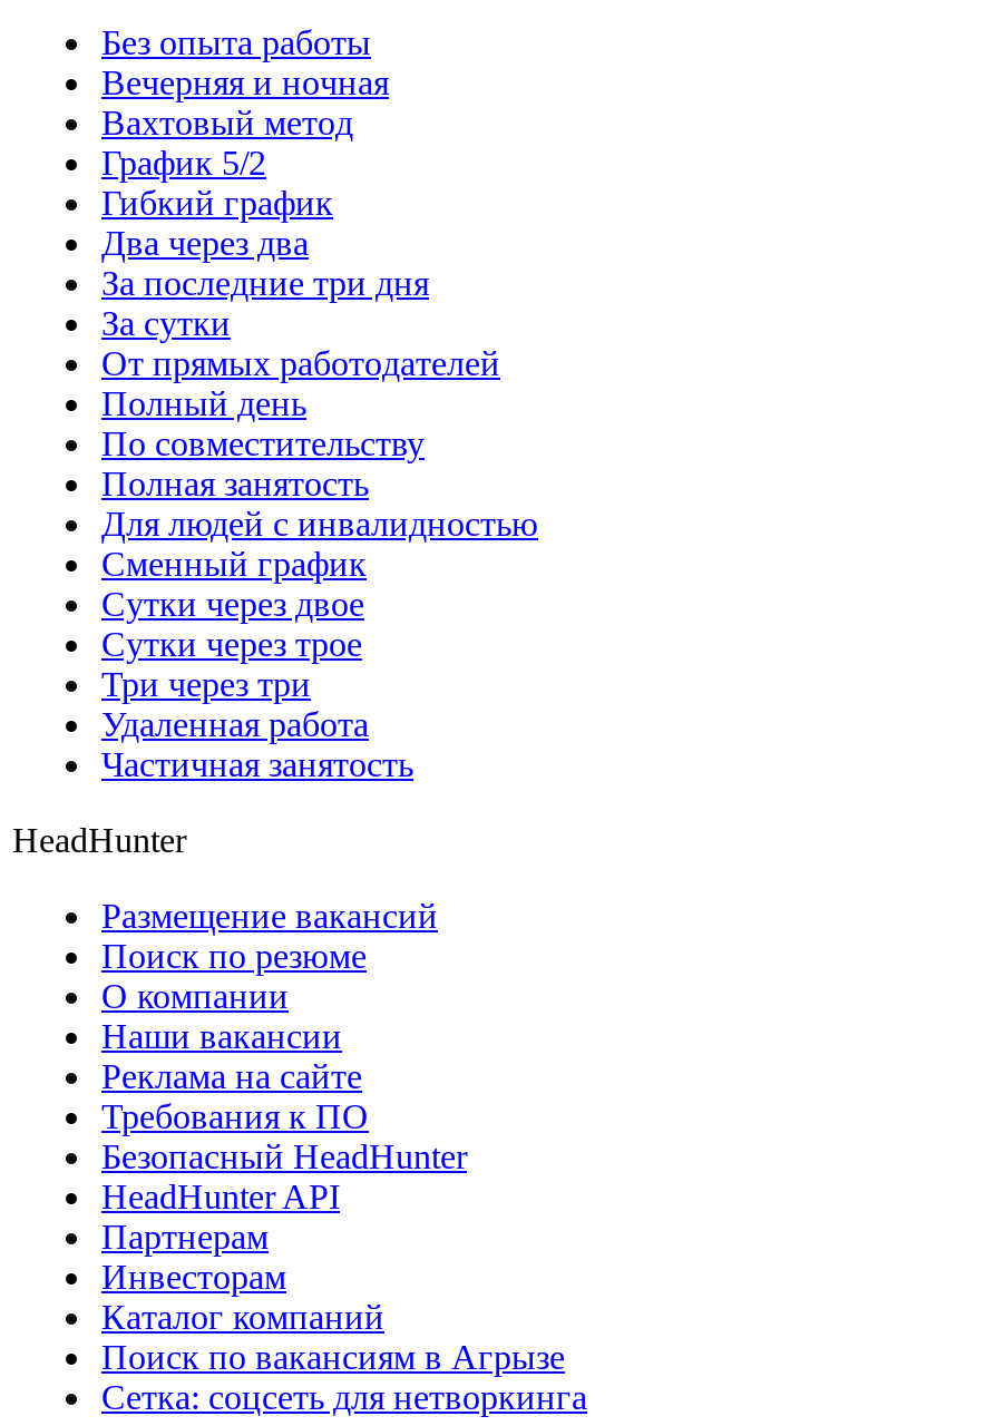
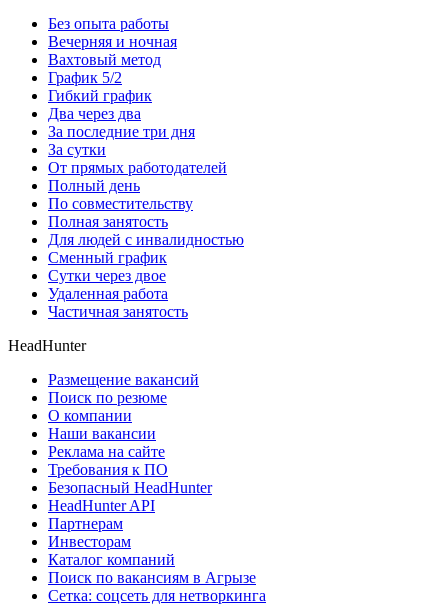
- Сутки через трое
- Три через три
